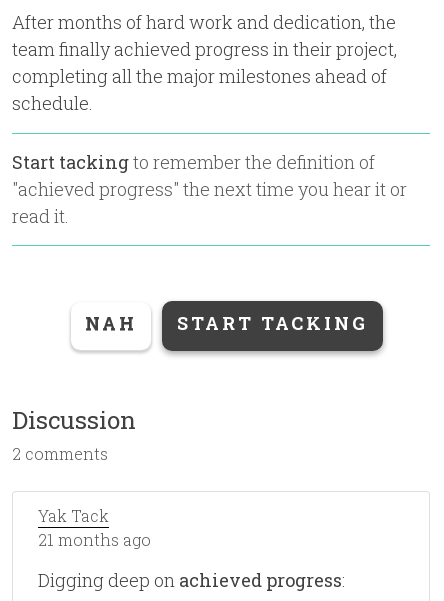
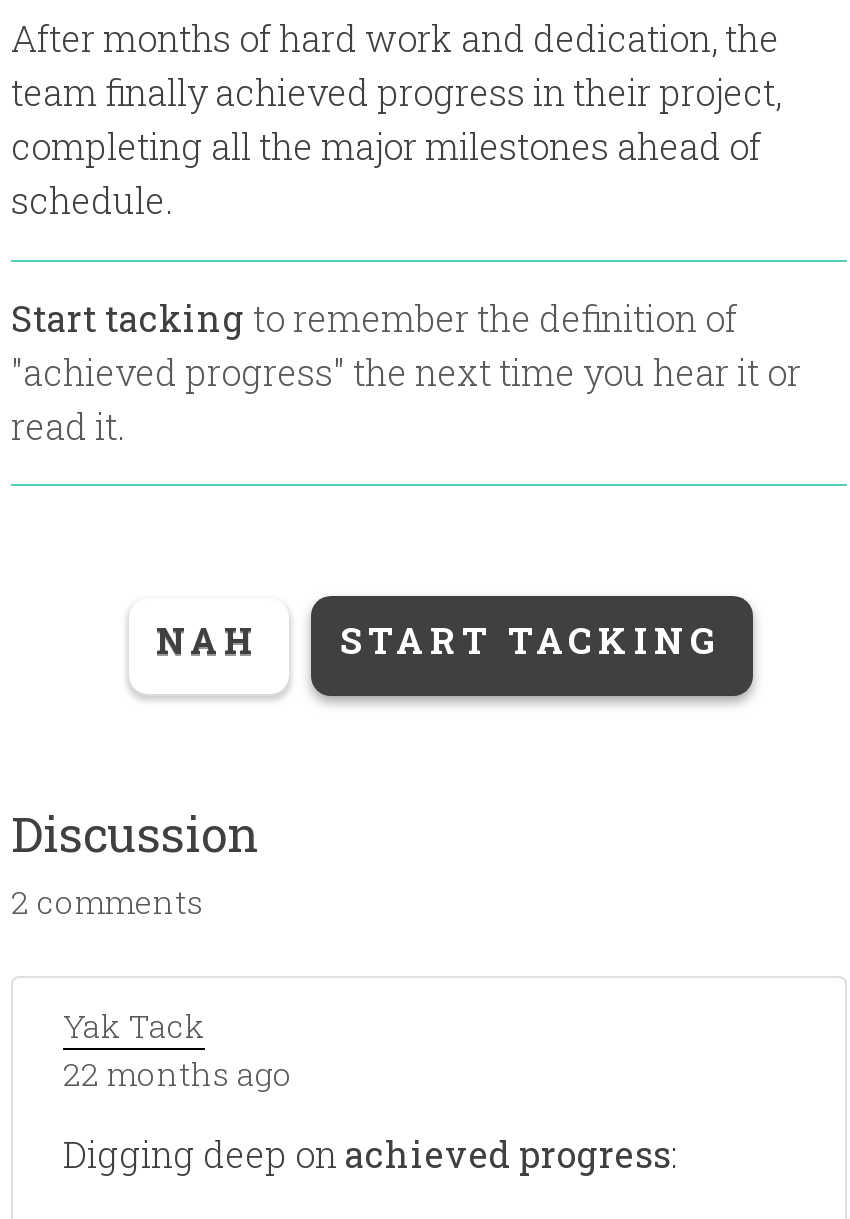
- 21 months ago
+ 22 months ago
